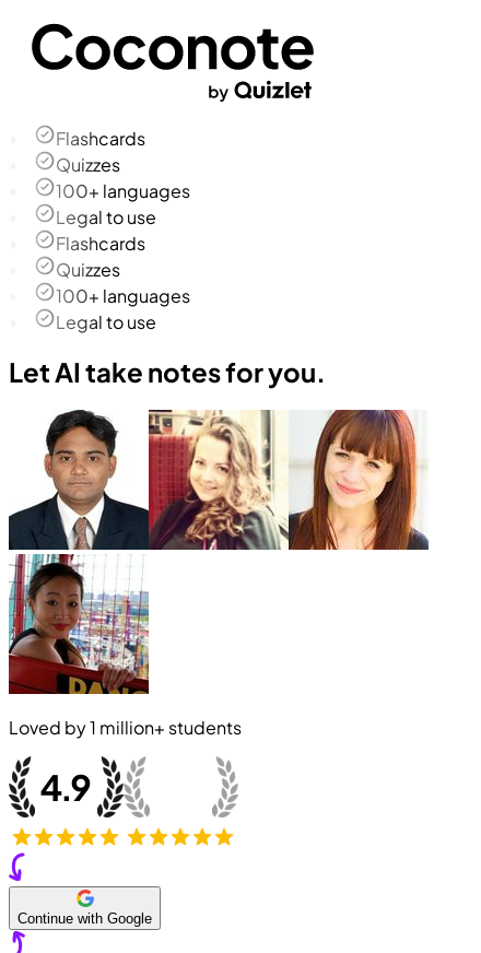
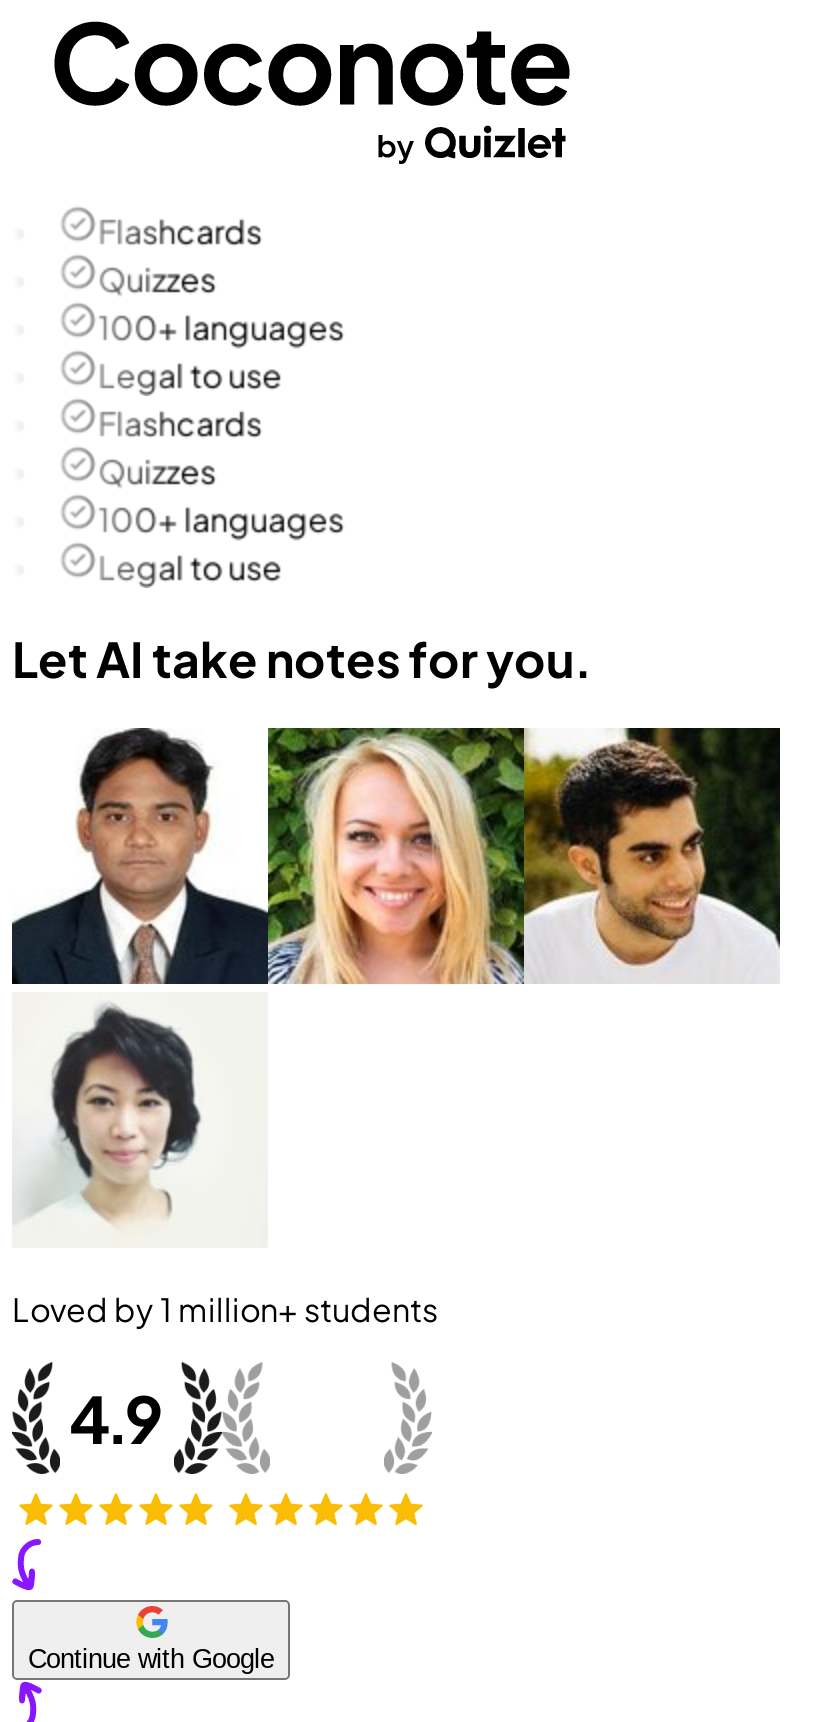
- [image]
+ [image]
